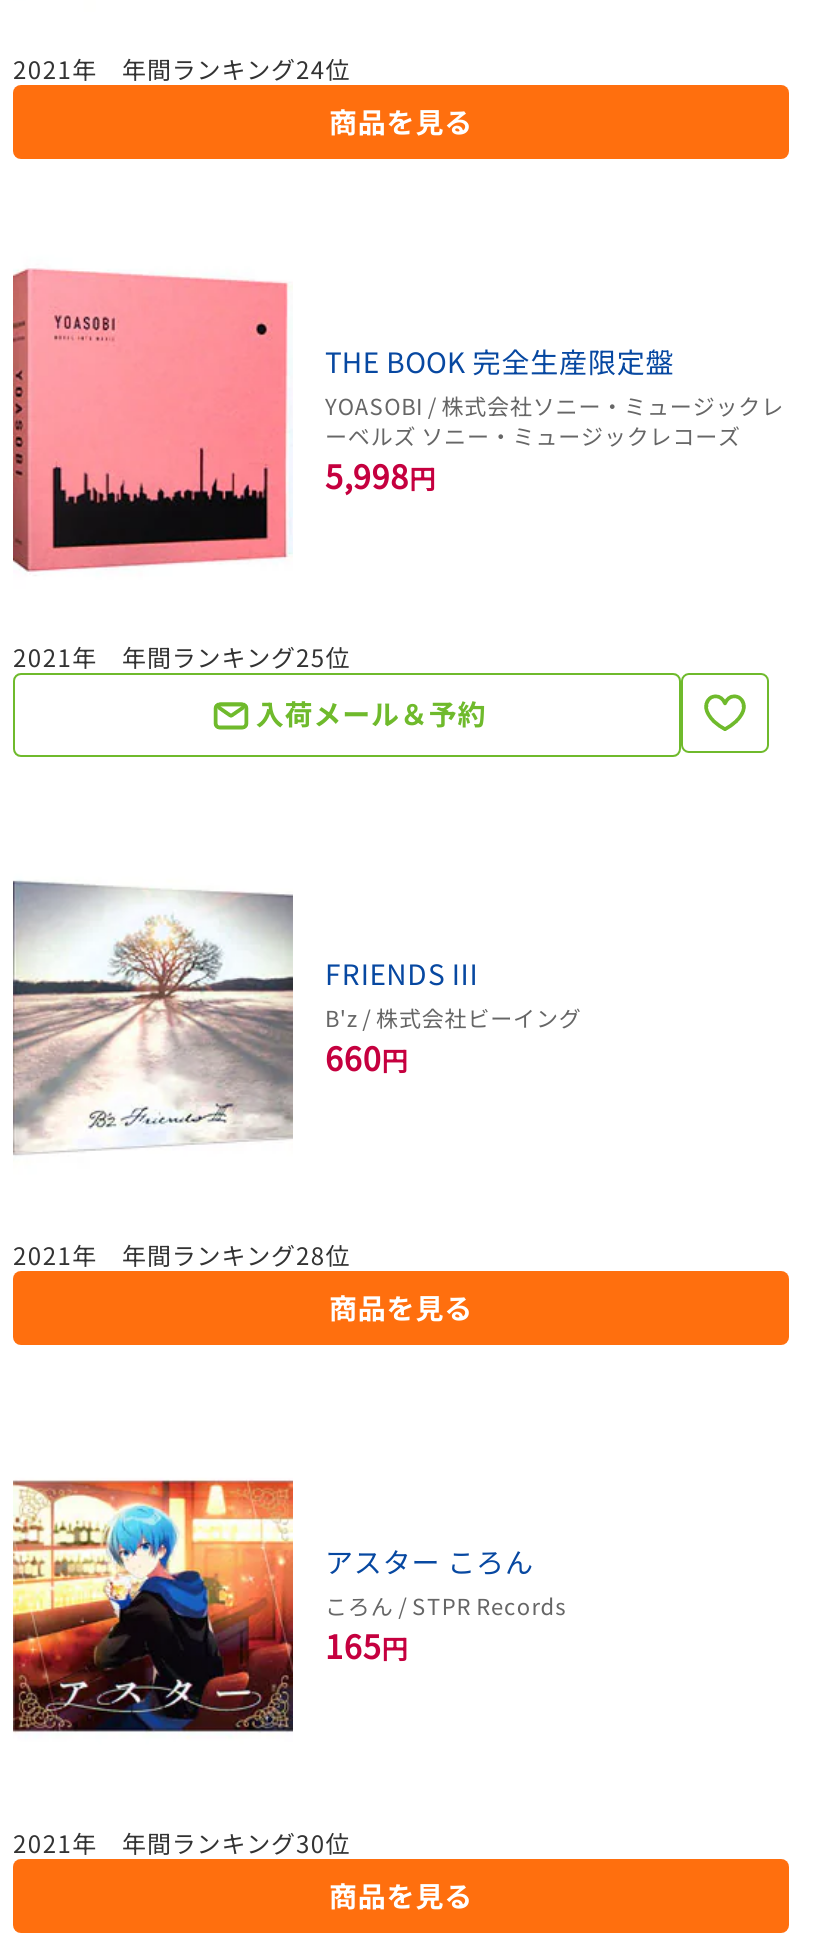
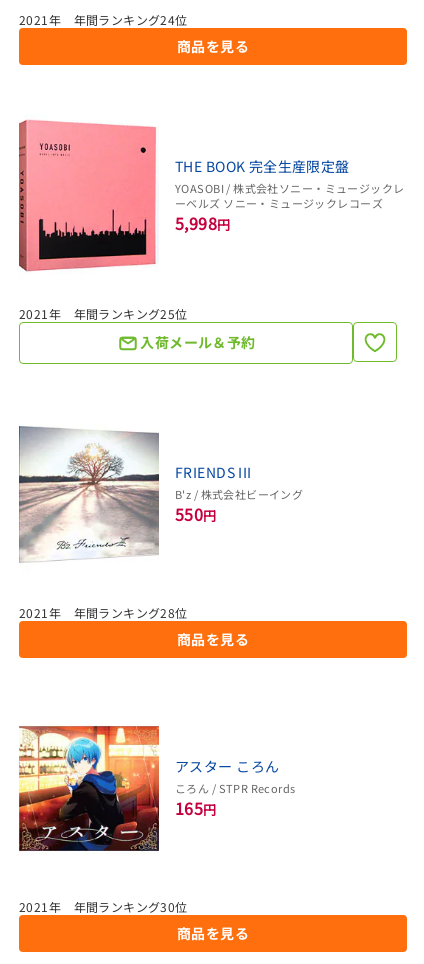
- 660円
+ 550円
